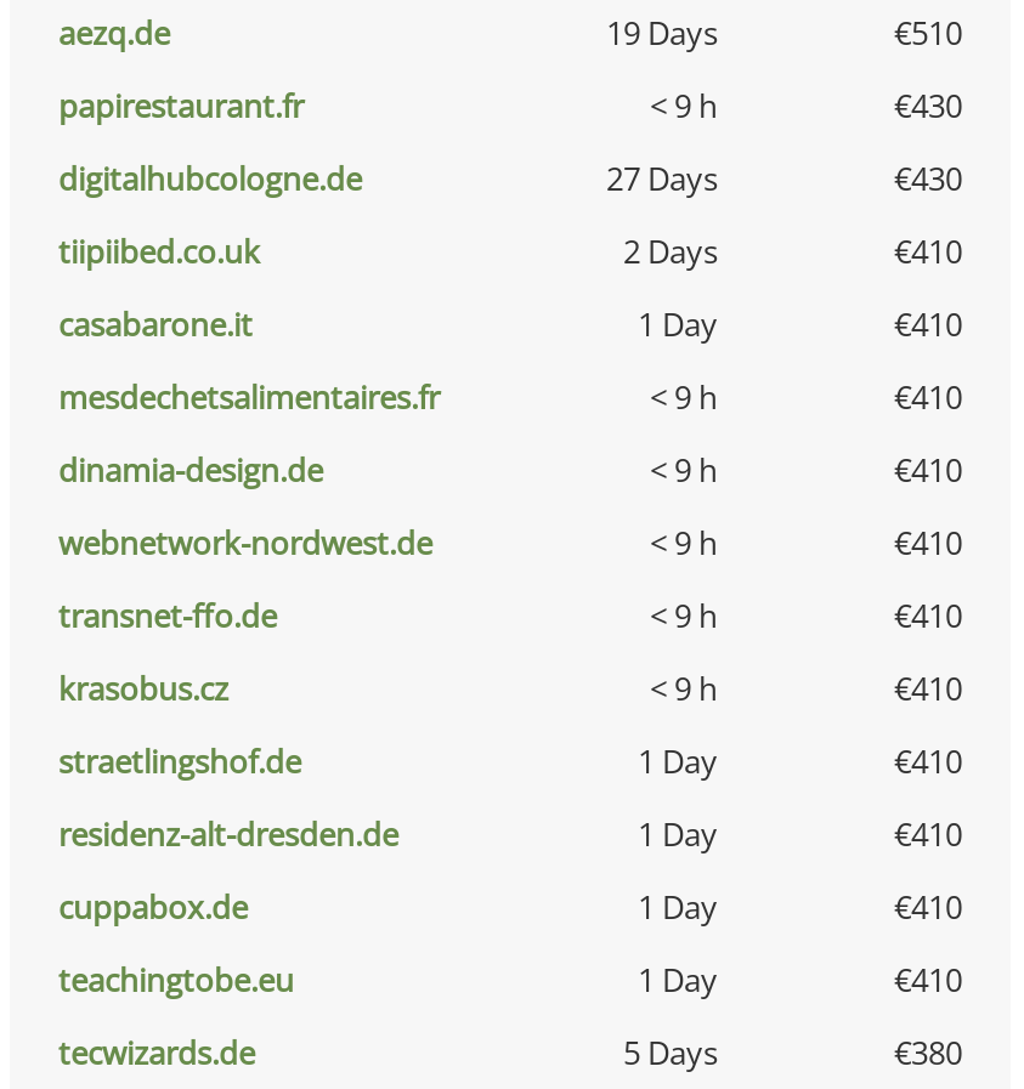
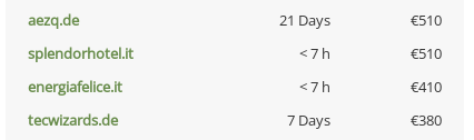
- 19 Days
+ 21 Days

- papirestaurant.fr
- < 9 h
- €430
- digitalhubcologne.de
- 27 Days
- €430
- tiipiibed.co.uk
- 2 Days
- €410
- casabarone.it
- 1 Day
- €410
- mesdechetsalimentaires.fr
- < 9 h
- €410
- dinamia-design.de
- < 9 h
- €410
- webnetwork-nordwest.de
- < 9 h
- €410
- transnet-ffo.de
- < 9 h
- €410
- krasobus.cz
- < 9 h
- €410
- straetlingshof.de
- 1 Day
- €410
- residenz-alt-dresden.de
- 1 Day
- €410
- cuppabox.de
- 1 Day
- €410
- teachingtobe.eu
- 1 Day
+ splendorhotel.it
+ < 7 h
+ €510
+ energiafelice.it
+ < 7 h

- 5 Days
+ 7 Days
